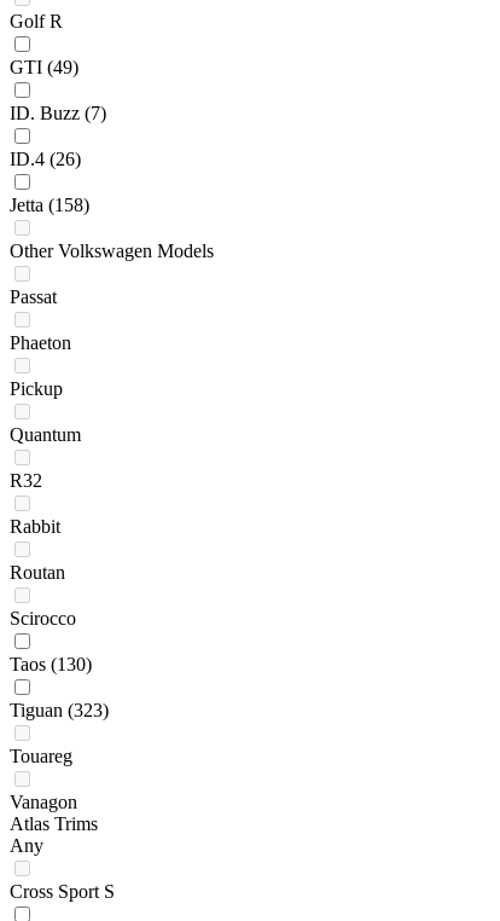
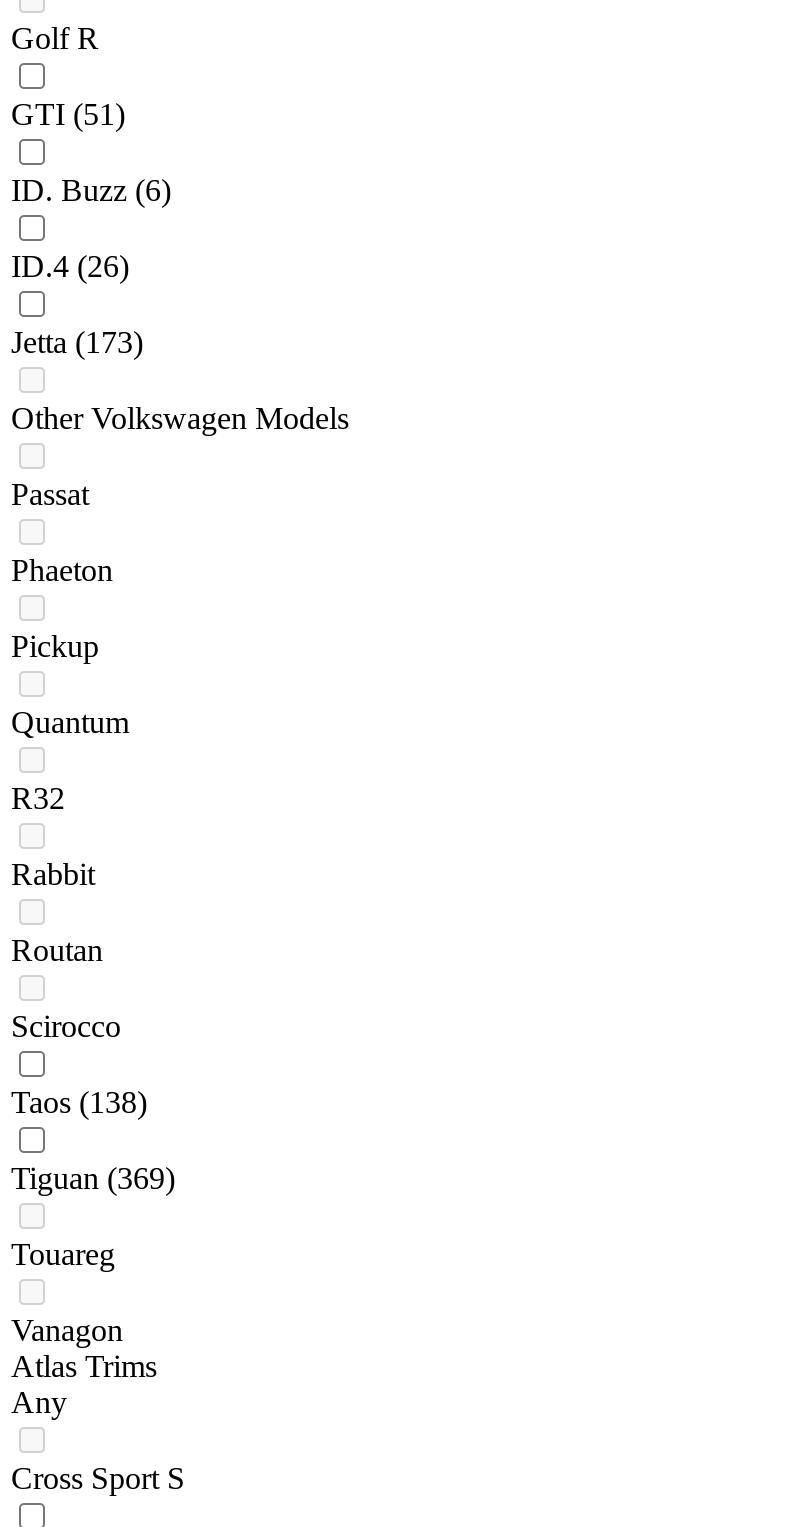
- GTI (49)
+ GTI (51)

- ID. Buzz (7)
+ ID. Buzz (6)

- Jetta (158)
+ Jetta (173)

- Taos (130)
+ Taos (138)

- Tiguan (323)
+ Tiguan (369)
